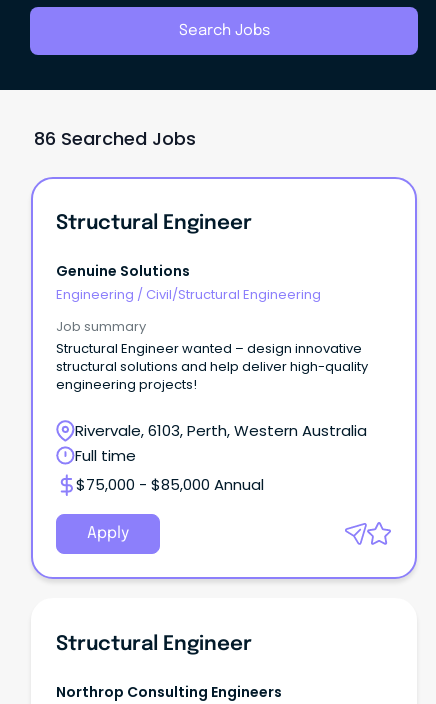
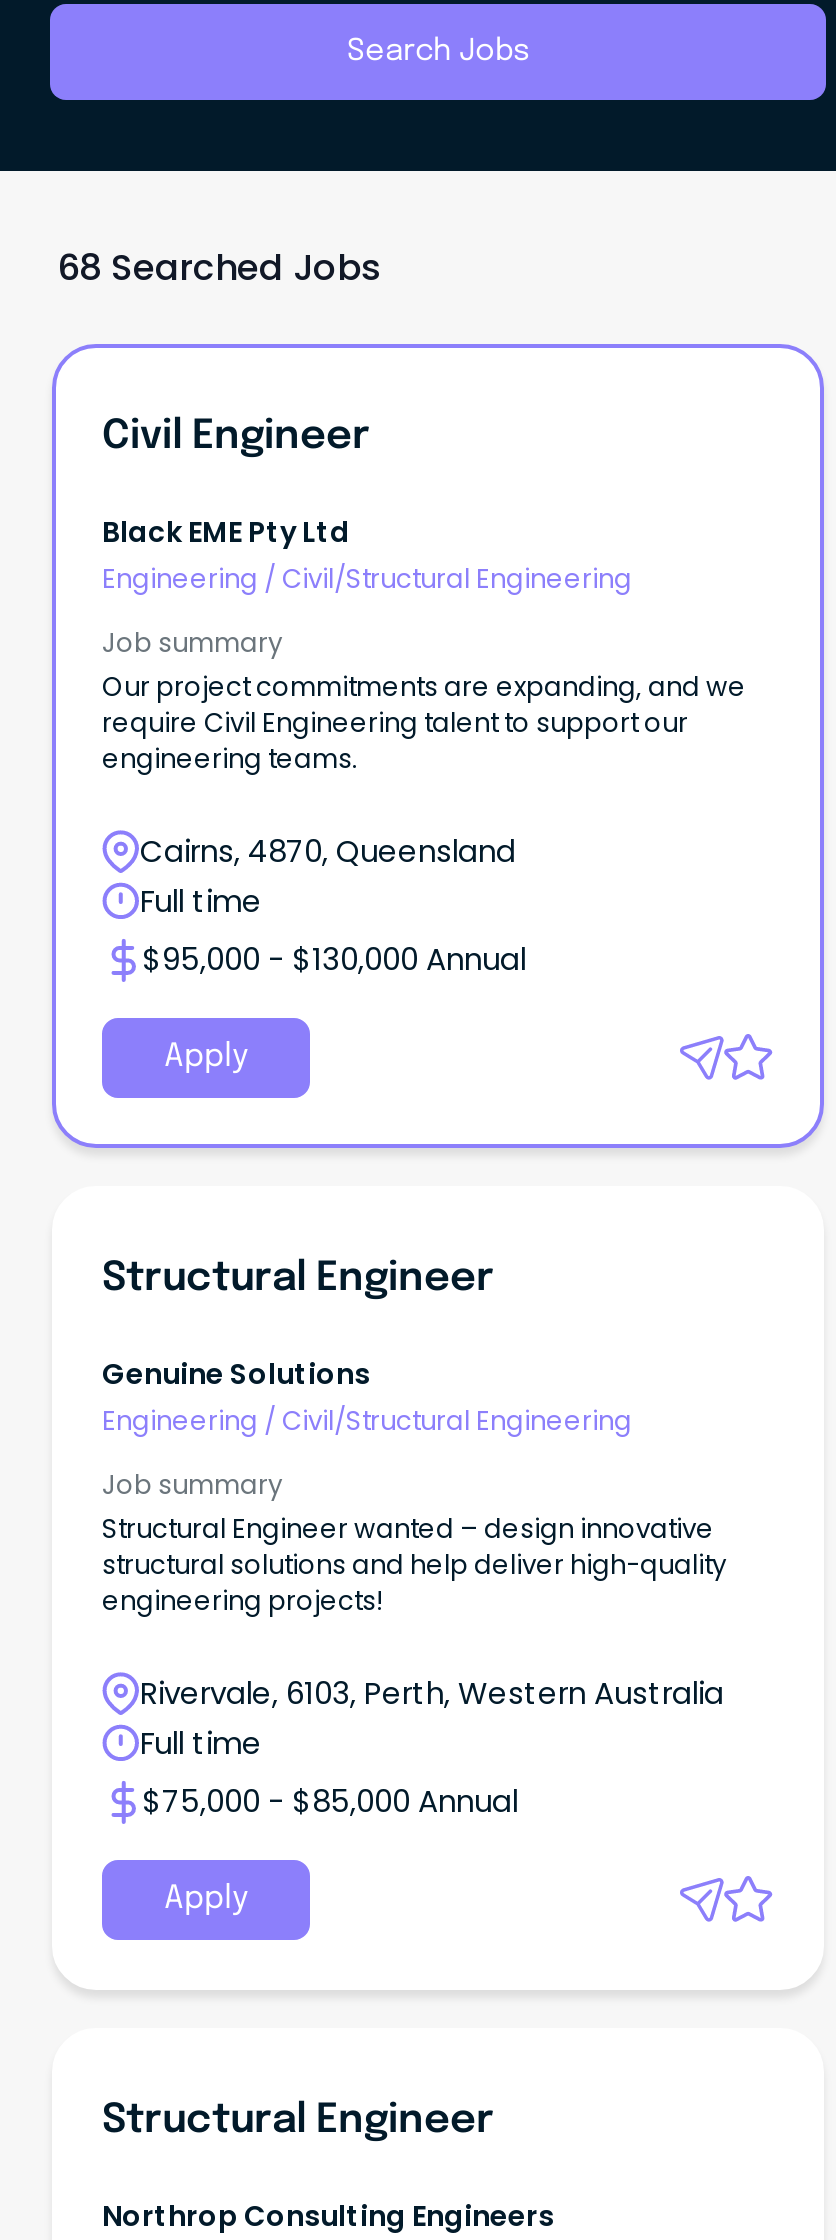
- 86 Searched Jobs
+ 68 Searched Jobs
+ Civil Engineer
+ Black EME Pty Ltd
+ Engineering / Civil/Structural Engineering
+ Job summary
+ Our project commitments are expanding, and we
+ require Civil Engineering talent to support our
+ engineering teams.
+ Cairns, 4870, Queensland
+ Full time
+ $95,000 - $130,000 Annual
+ Apply

moved down: [image]
